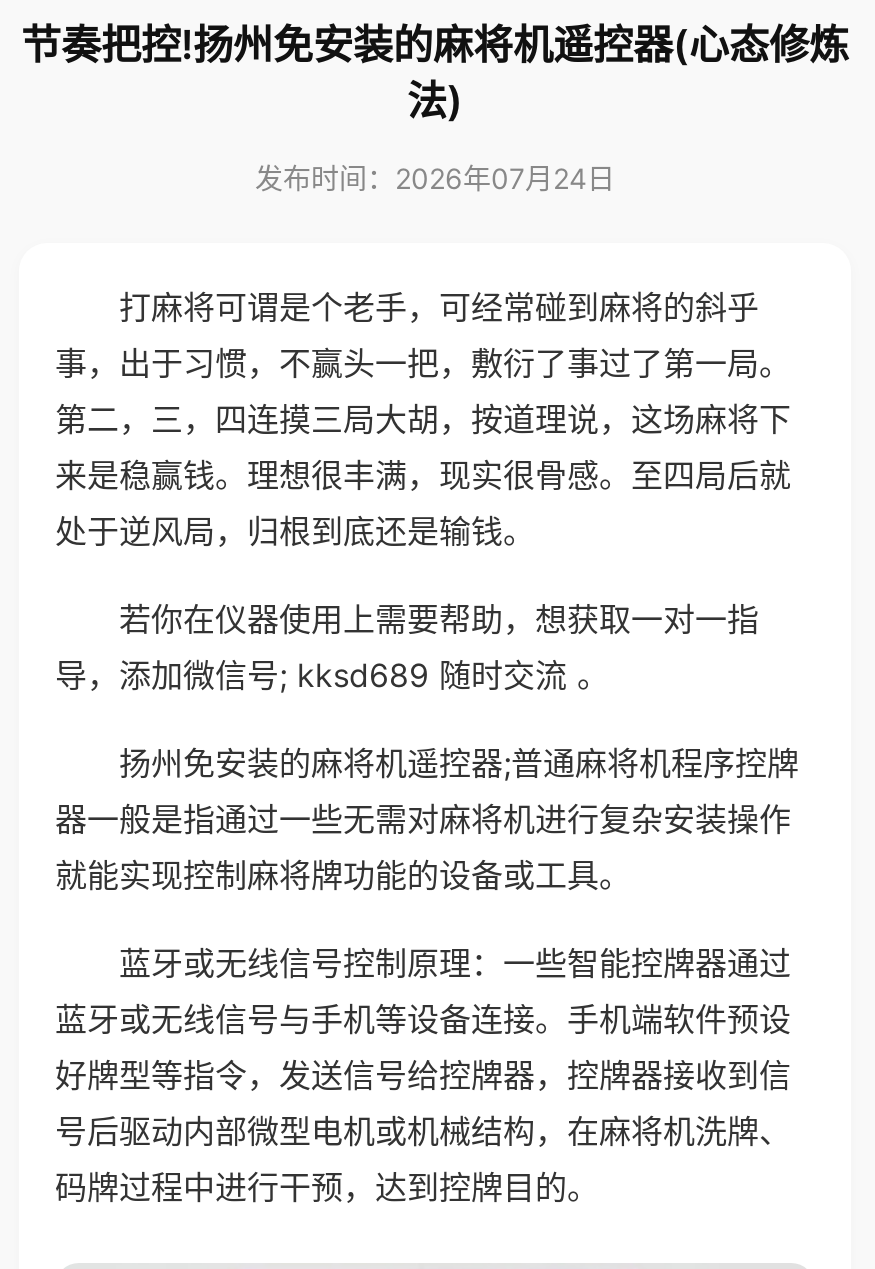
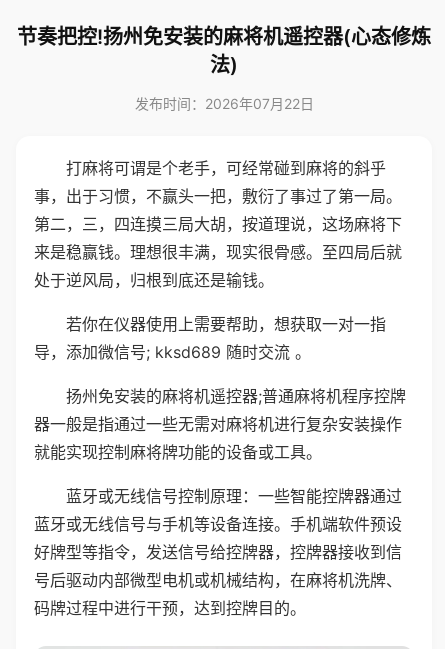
- 发布时间：2026年07月24日
+ 发布时间：2026年07月22日
